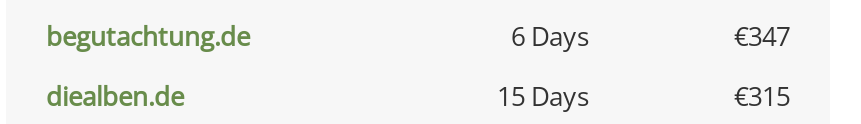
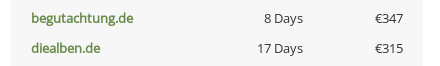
- 6 Days
+ 8 Days

- 15 Days
+ 17 Days
